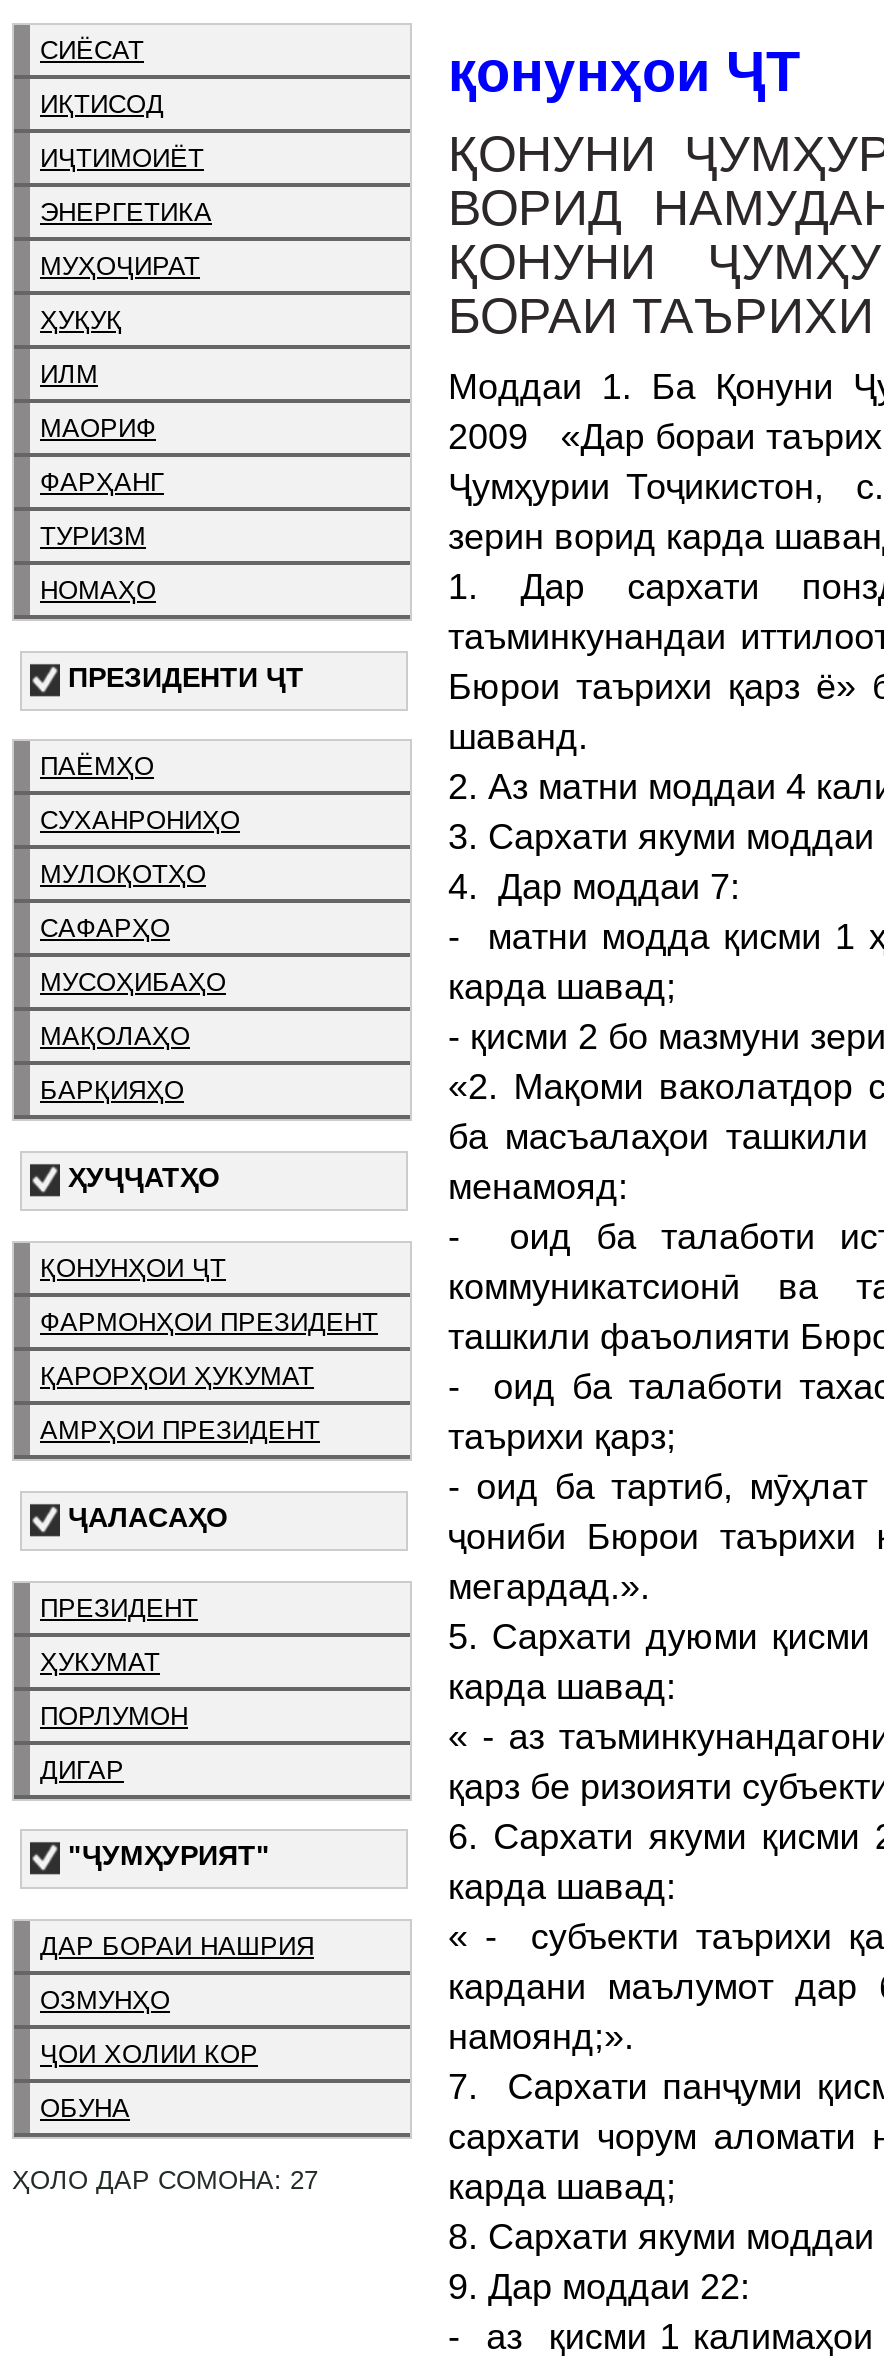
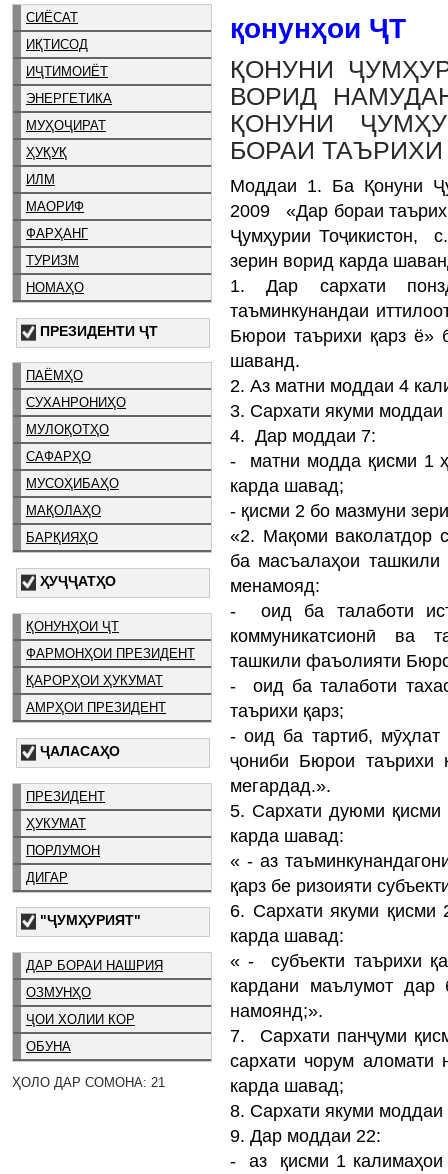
- ҲОЛО ДАР СОМОНА: 27
+ ҲОЛО ДАР СОМОНА: 21
